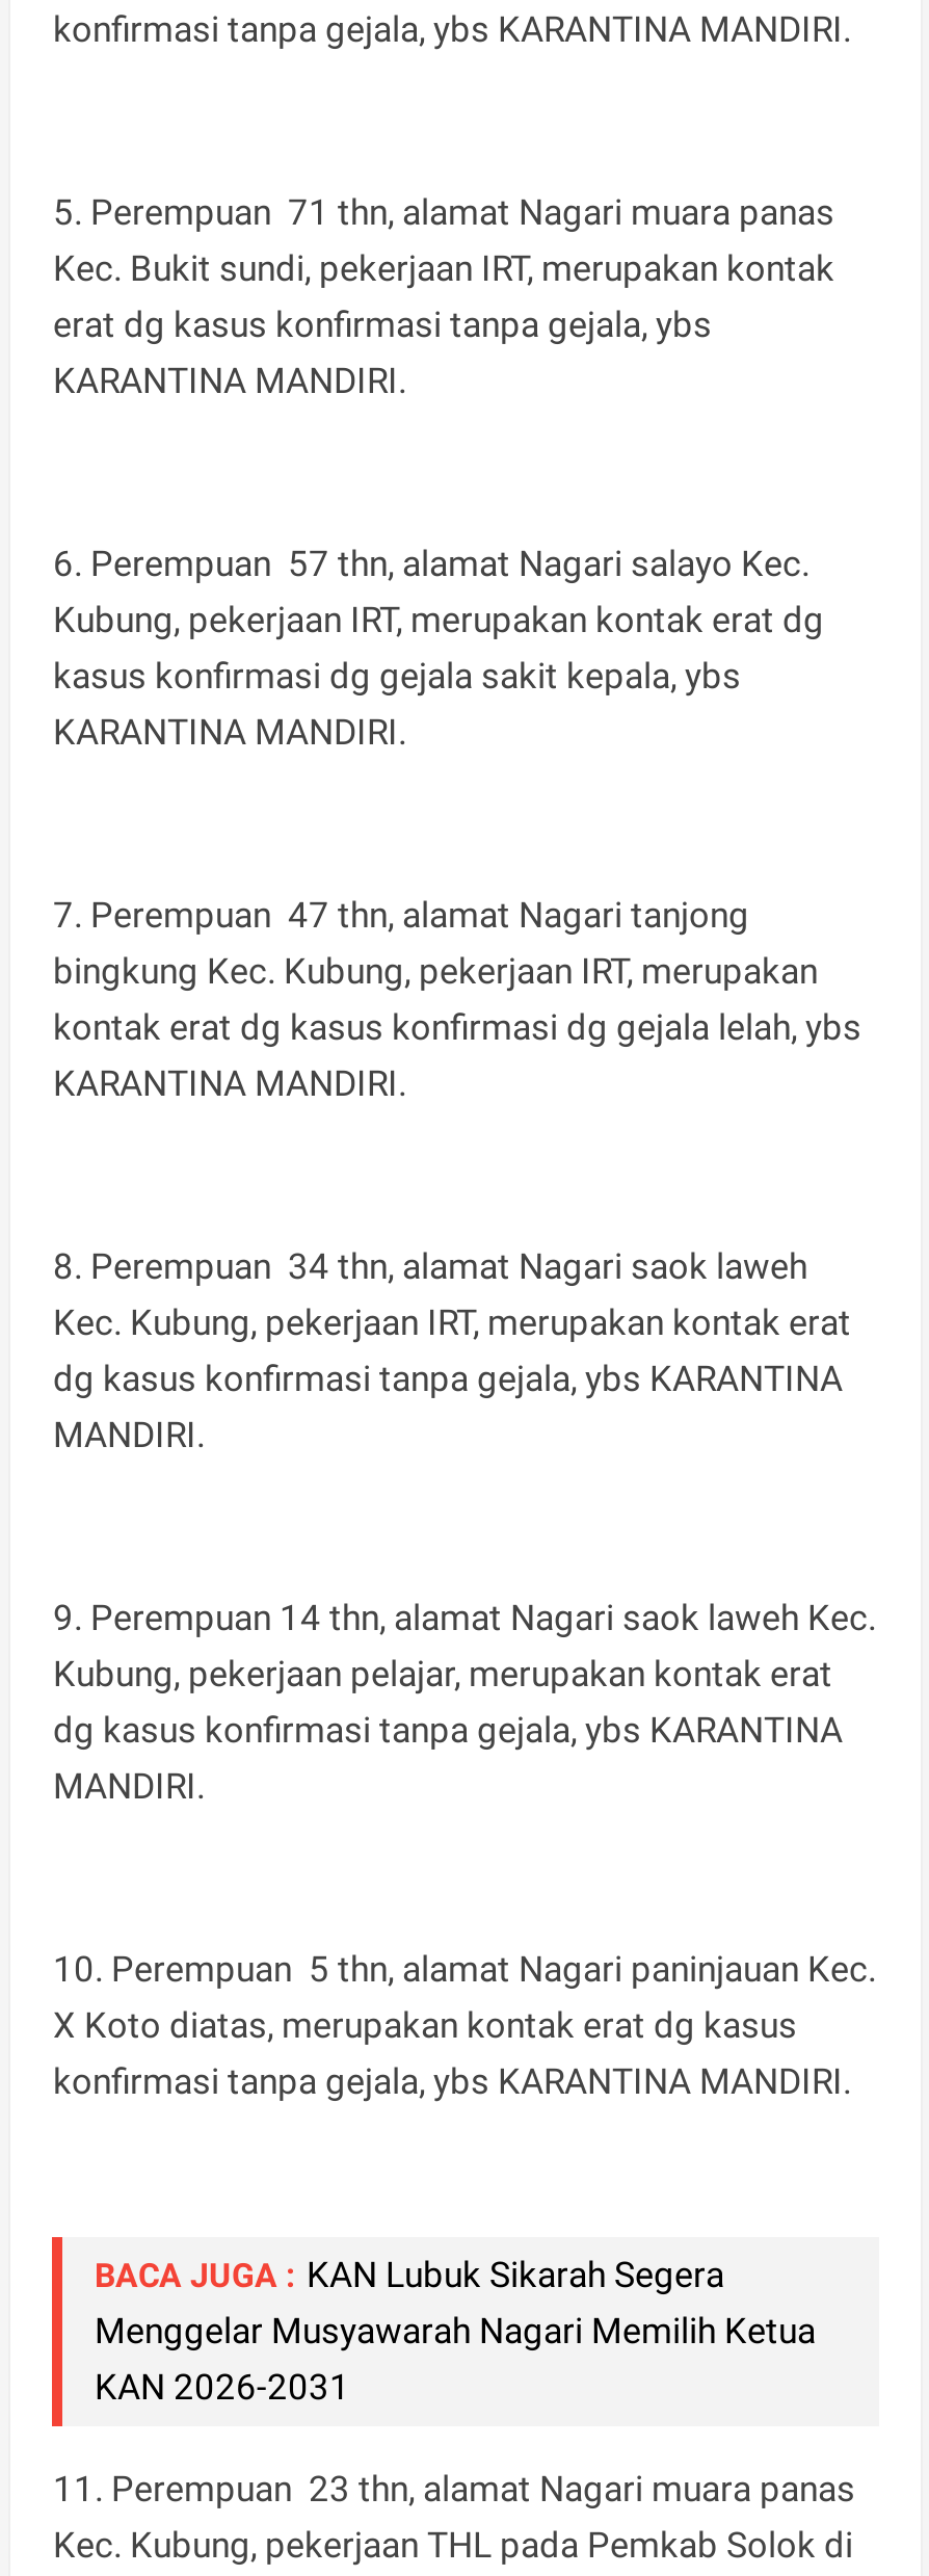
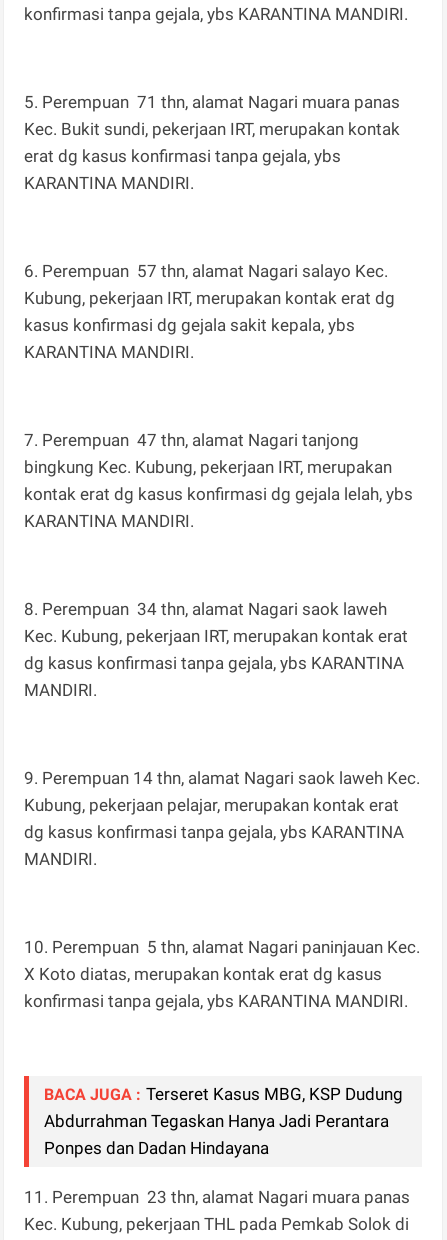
- BACA JUGA : KAN Lubuk Sikarah Segera
- Menggelar Musyawarah Nagari Memilih Ketua
- KAN 2026-2031
+ BACA JUGA : Terseret Kasus MBG, KSP Dudung
+ Abdurrahman Tegaskan Hanya Jadi Perantara
+ Ponpes dan Dadan Hindayana
